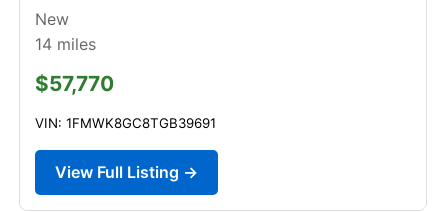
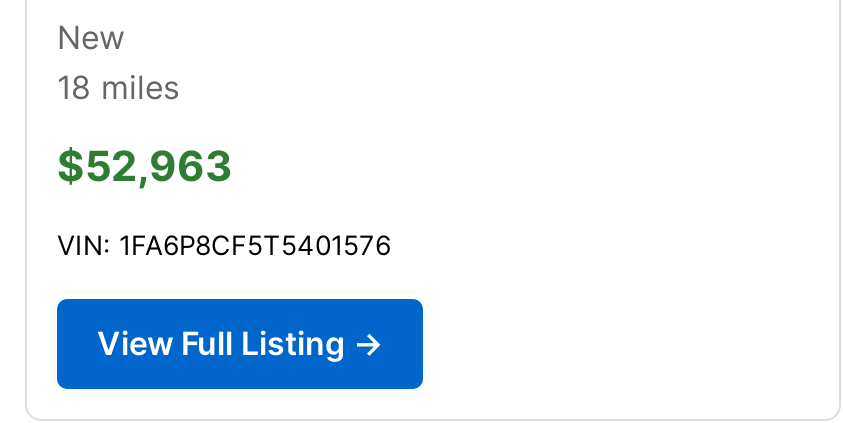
- 14 miles
+ 18 miles

- $57,770
+ $52,963

- VIN: 1FMWK8GC8TGB39691
+ VIN: 1FA6P8CF5T5401576
